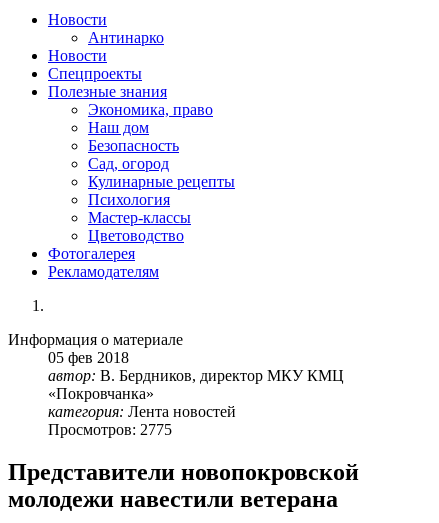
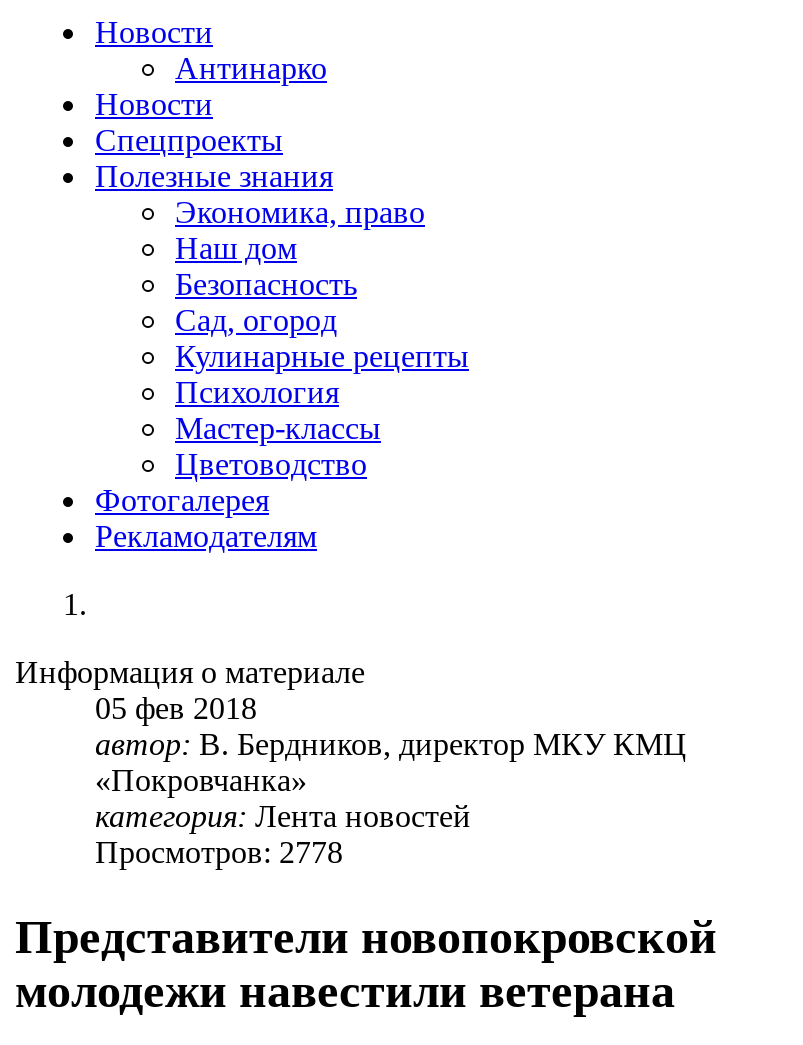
- Просмотров: 2775
+ Просмотров: 2778
